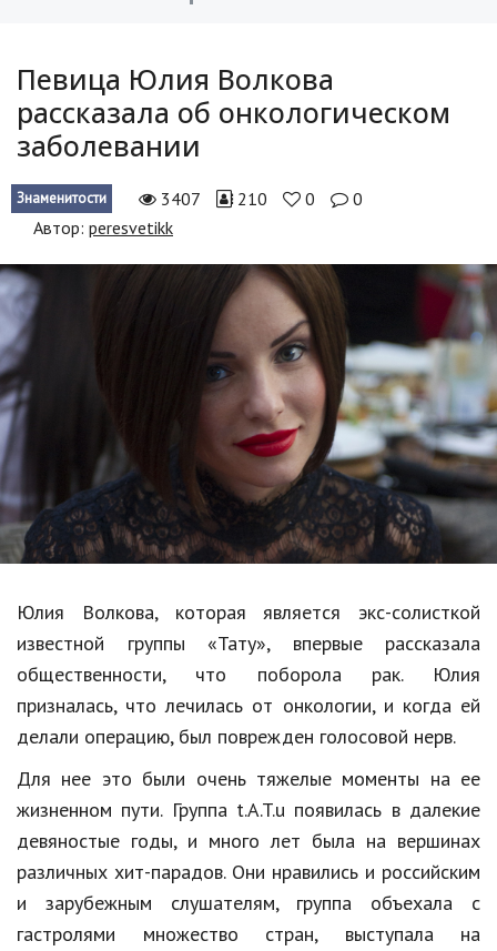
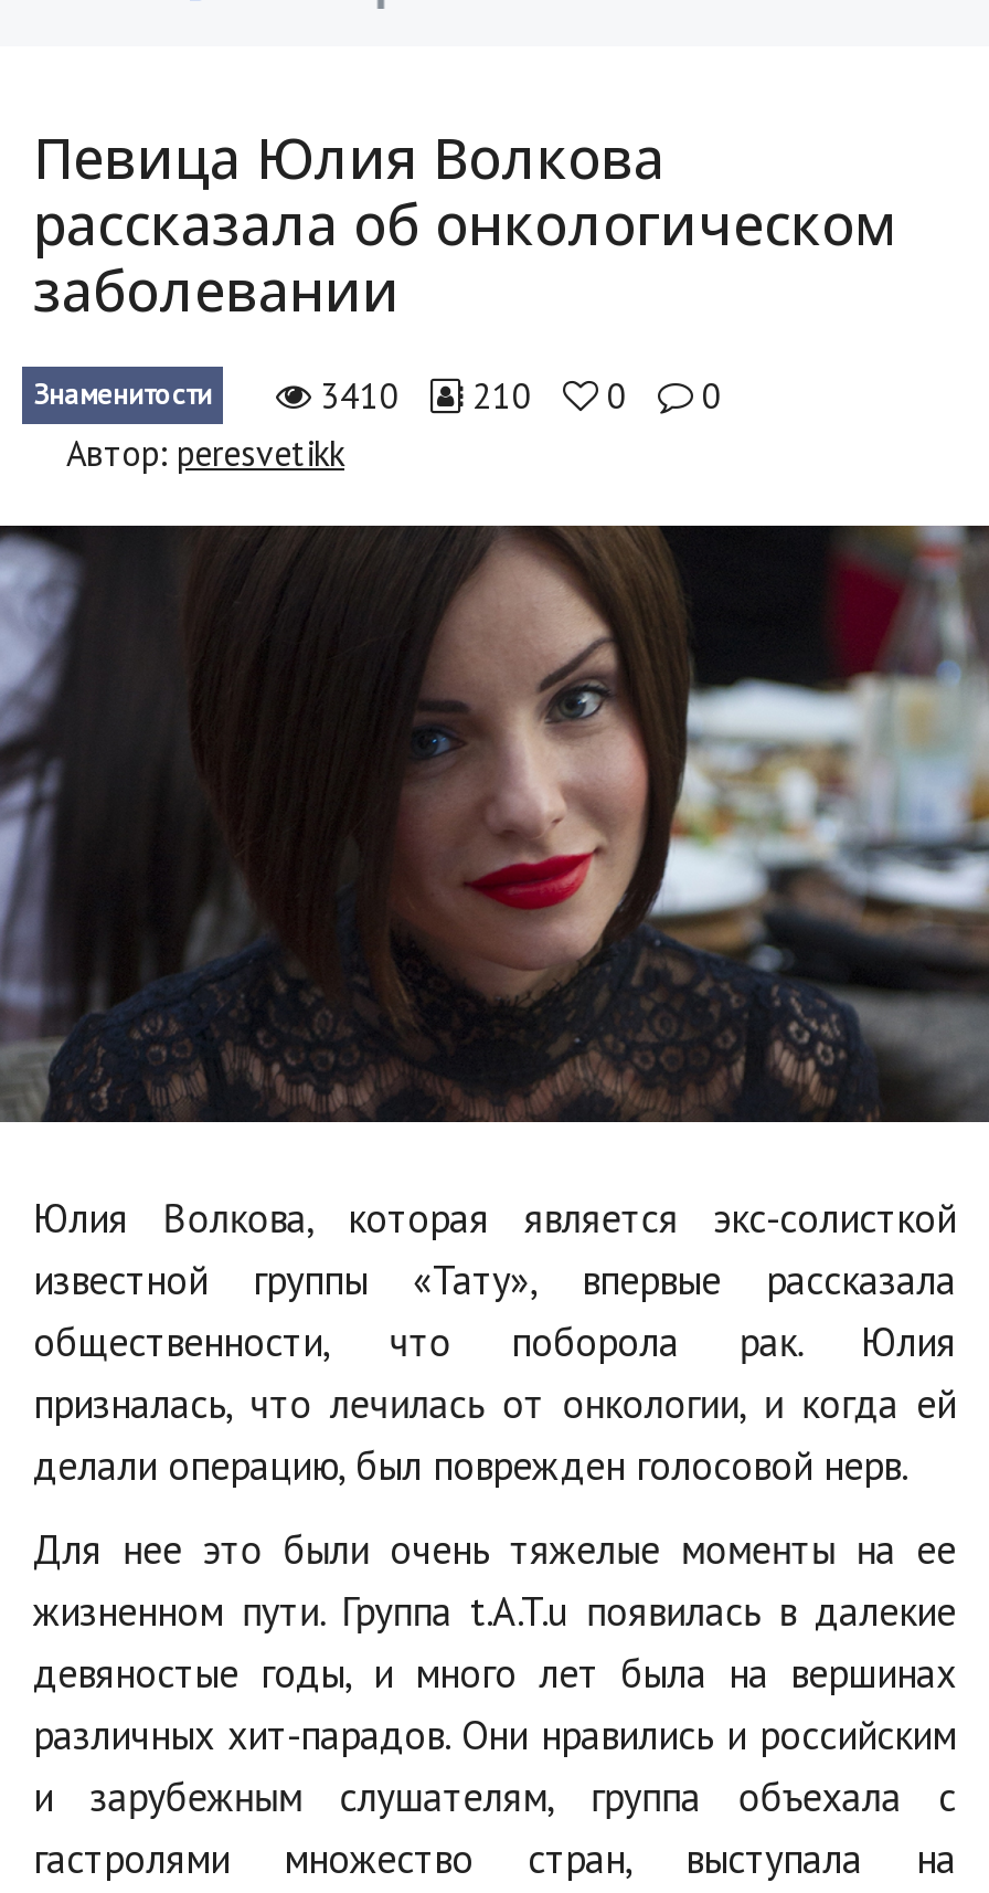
- 3407 210 0 0
+ 3410 210 0 0
